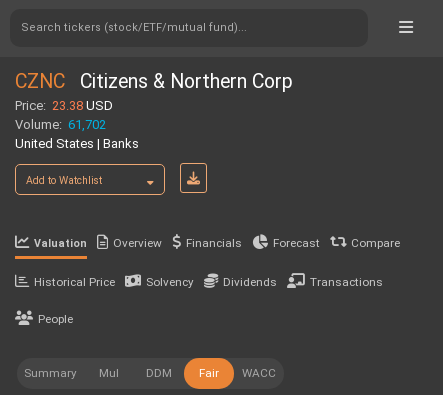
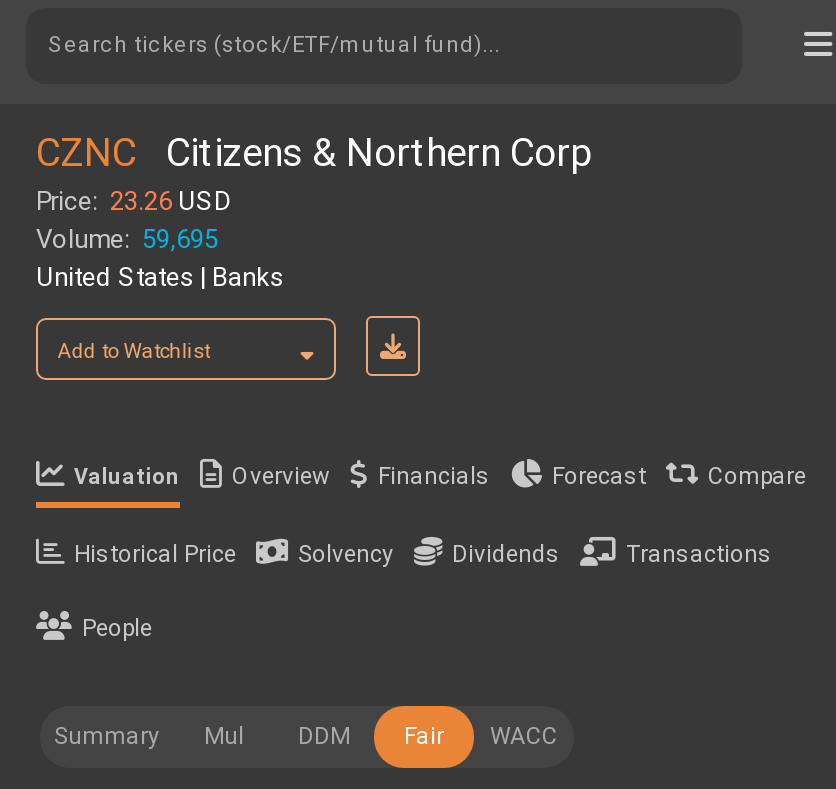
- Price: 23.38 USD
+ Price: 23.26 USD

- Volume: 61,702
+ Volume: 59,695
